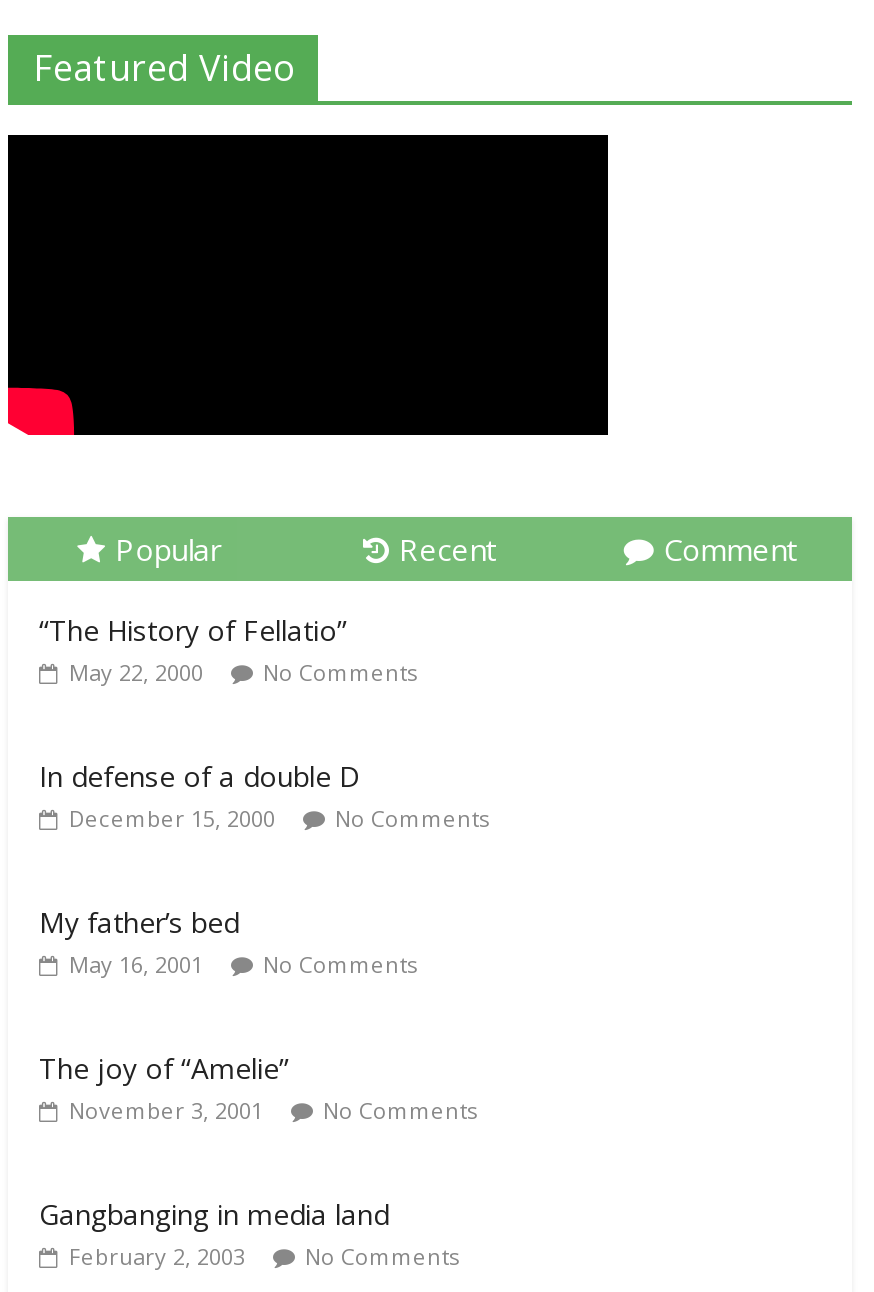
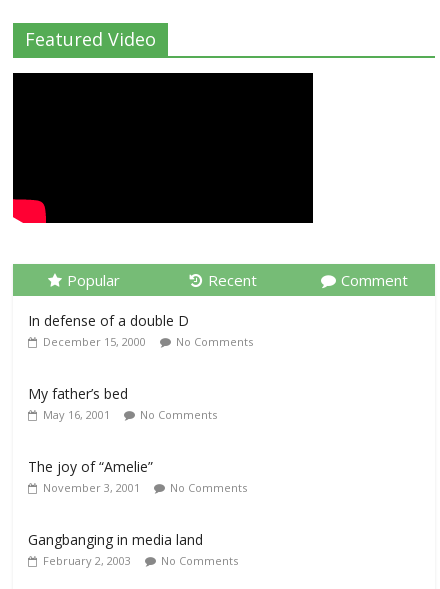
- “The History of Fellatio”
- May 22, 2000
- No Comments
